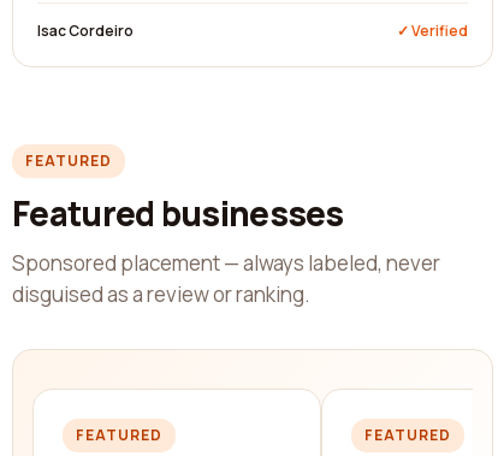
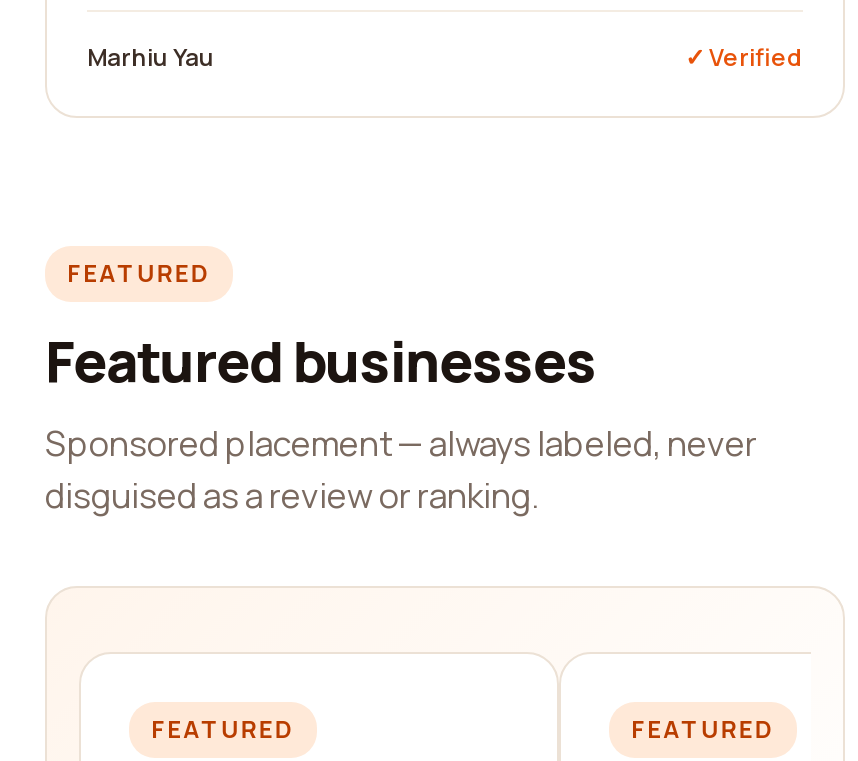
- Isac Cordeiro
+ Marhiu Yau
